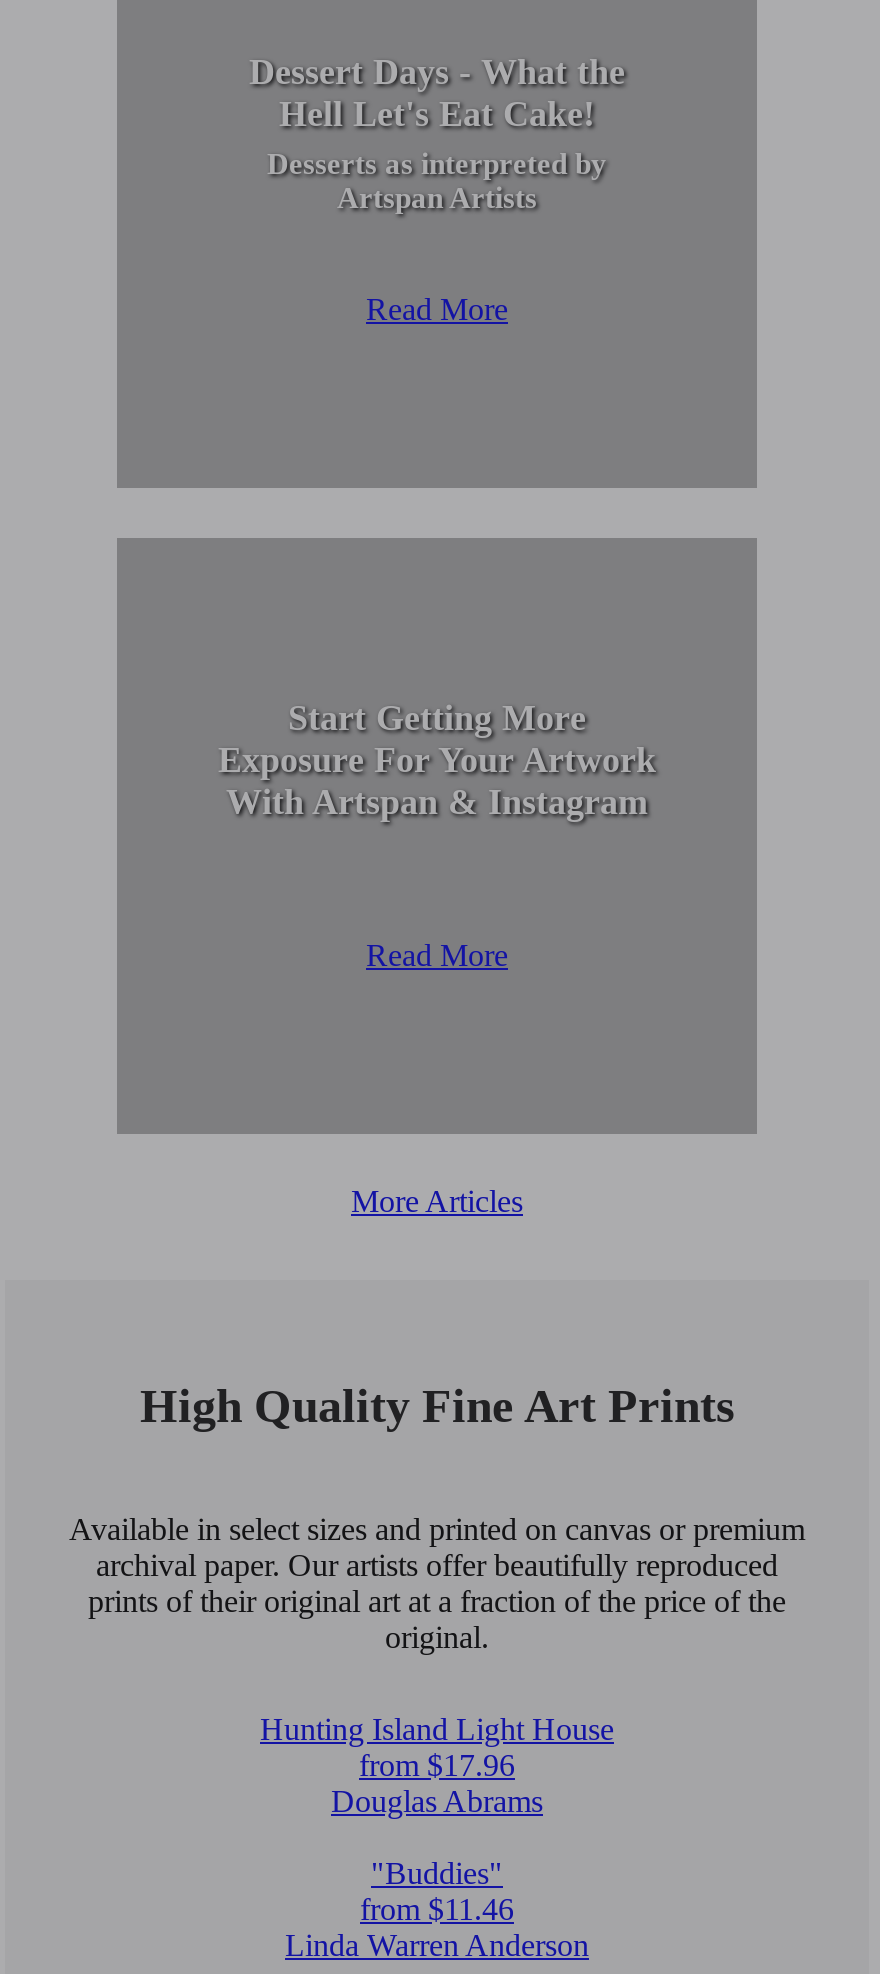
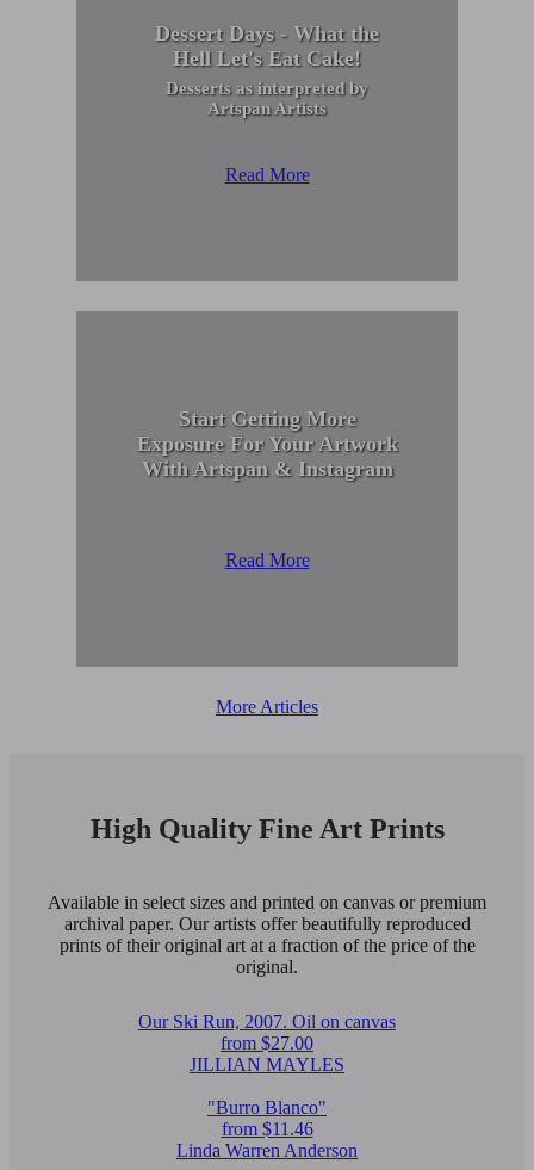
- Hunting Island Light House
- from $17.96
- Douglas Abrams
+ Our Ski Run, 2007. Oil on canvas
+ from $27.00
+ JILLIAN MAYLES

- "Buddies"
+ "Burro Blanco"
